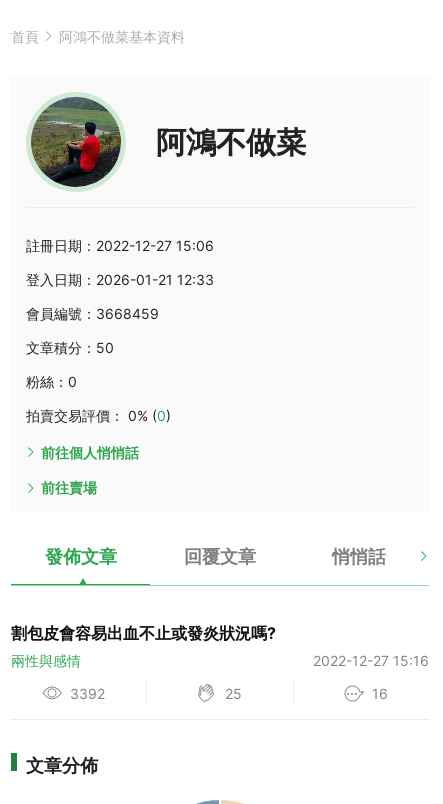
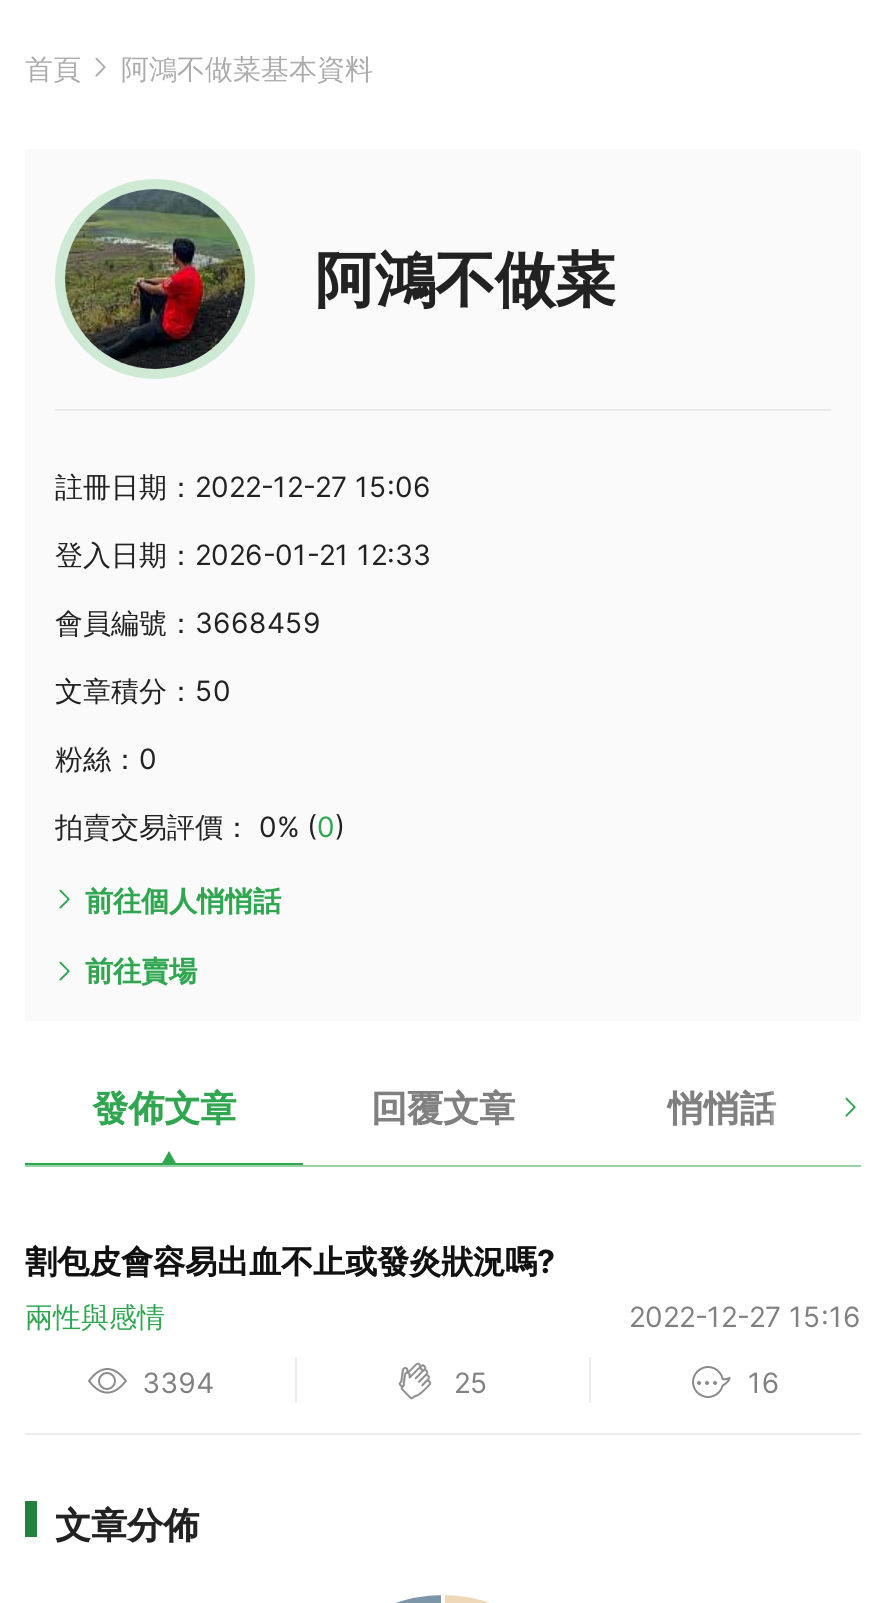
- 3392
+ 3394
